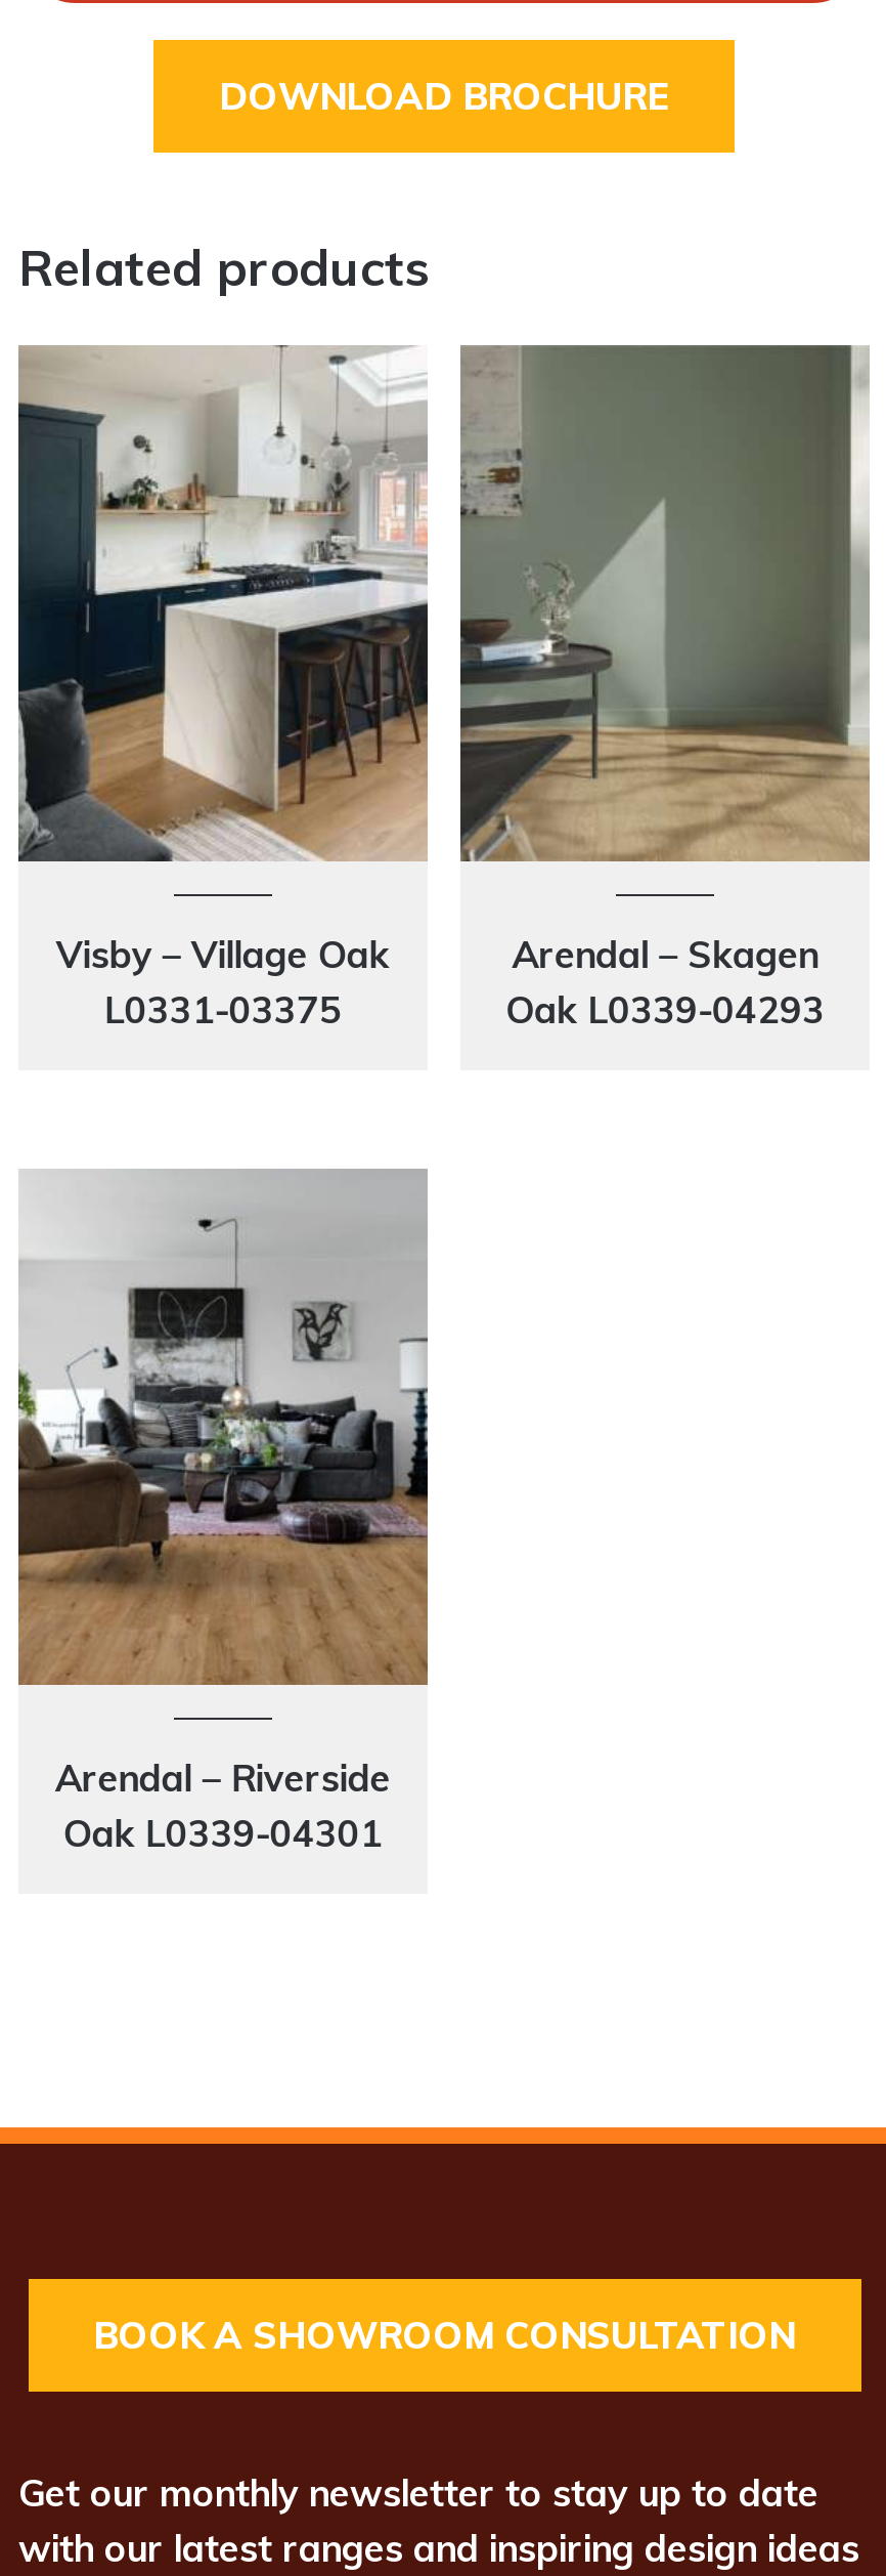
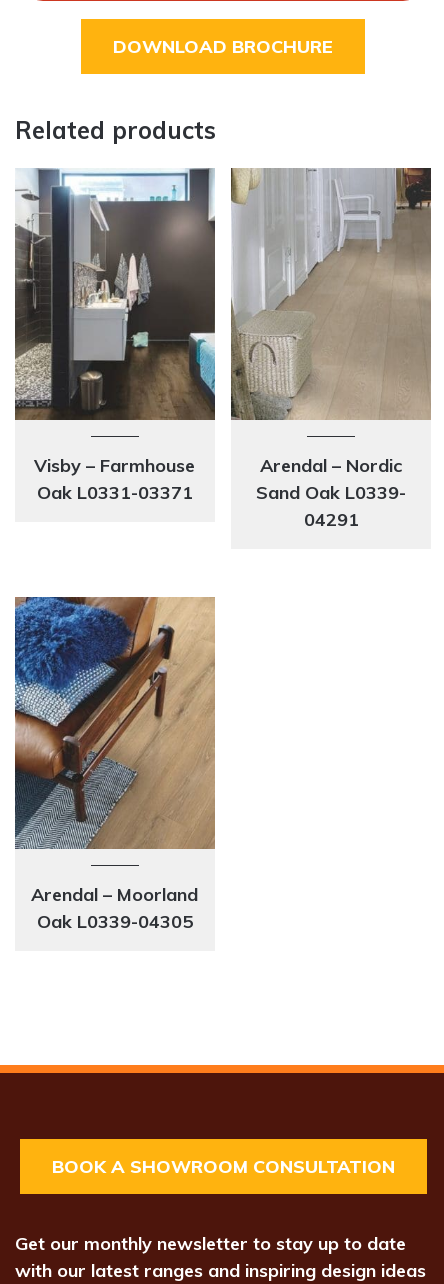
- [image]
- Visby – Village Oak
- L0331-03375
+ [image]
+ Visby – Farmhouse
+ Oak L0331-03371

- [image]
- Arendal – Skagen
- Oak L0339-04293
+ [image]
+ Arendal – Nordic
+ Sand Oak L0339-
+ 04291

- [image]
- Arendal – Riverside
- Oak L0339-04301
+ [image]
+ Arendal – Moorland
+ Oak L0339-04305
